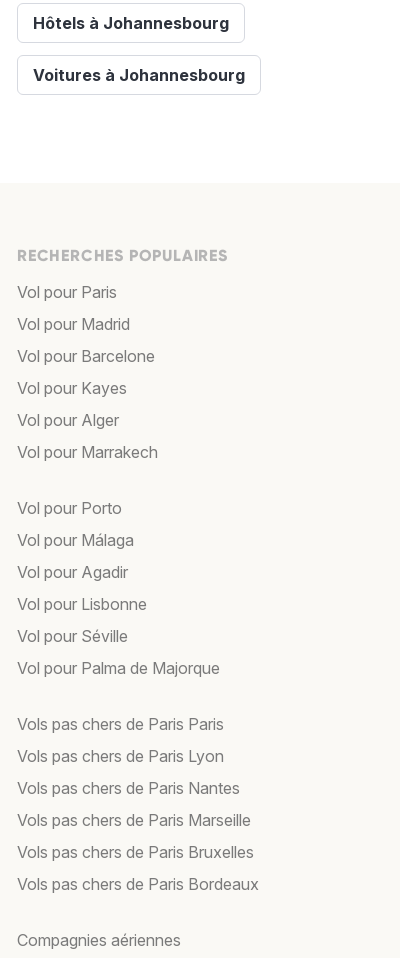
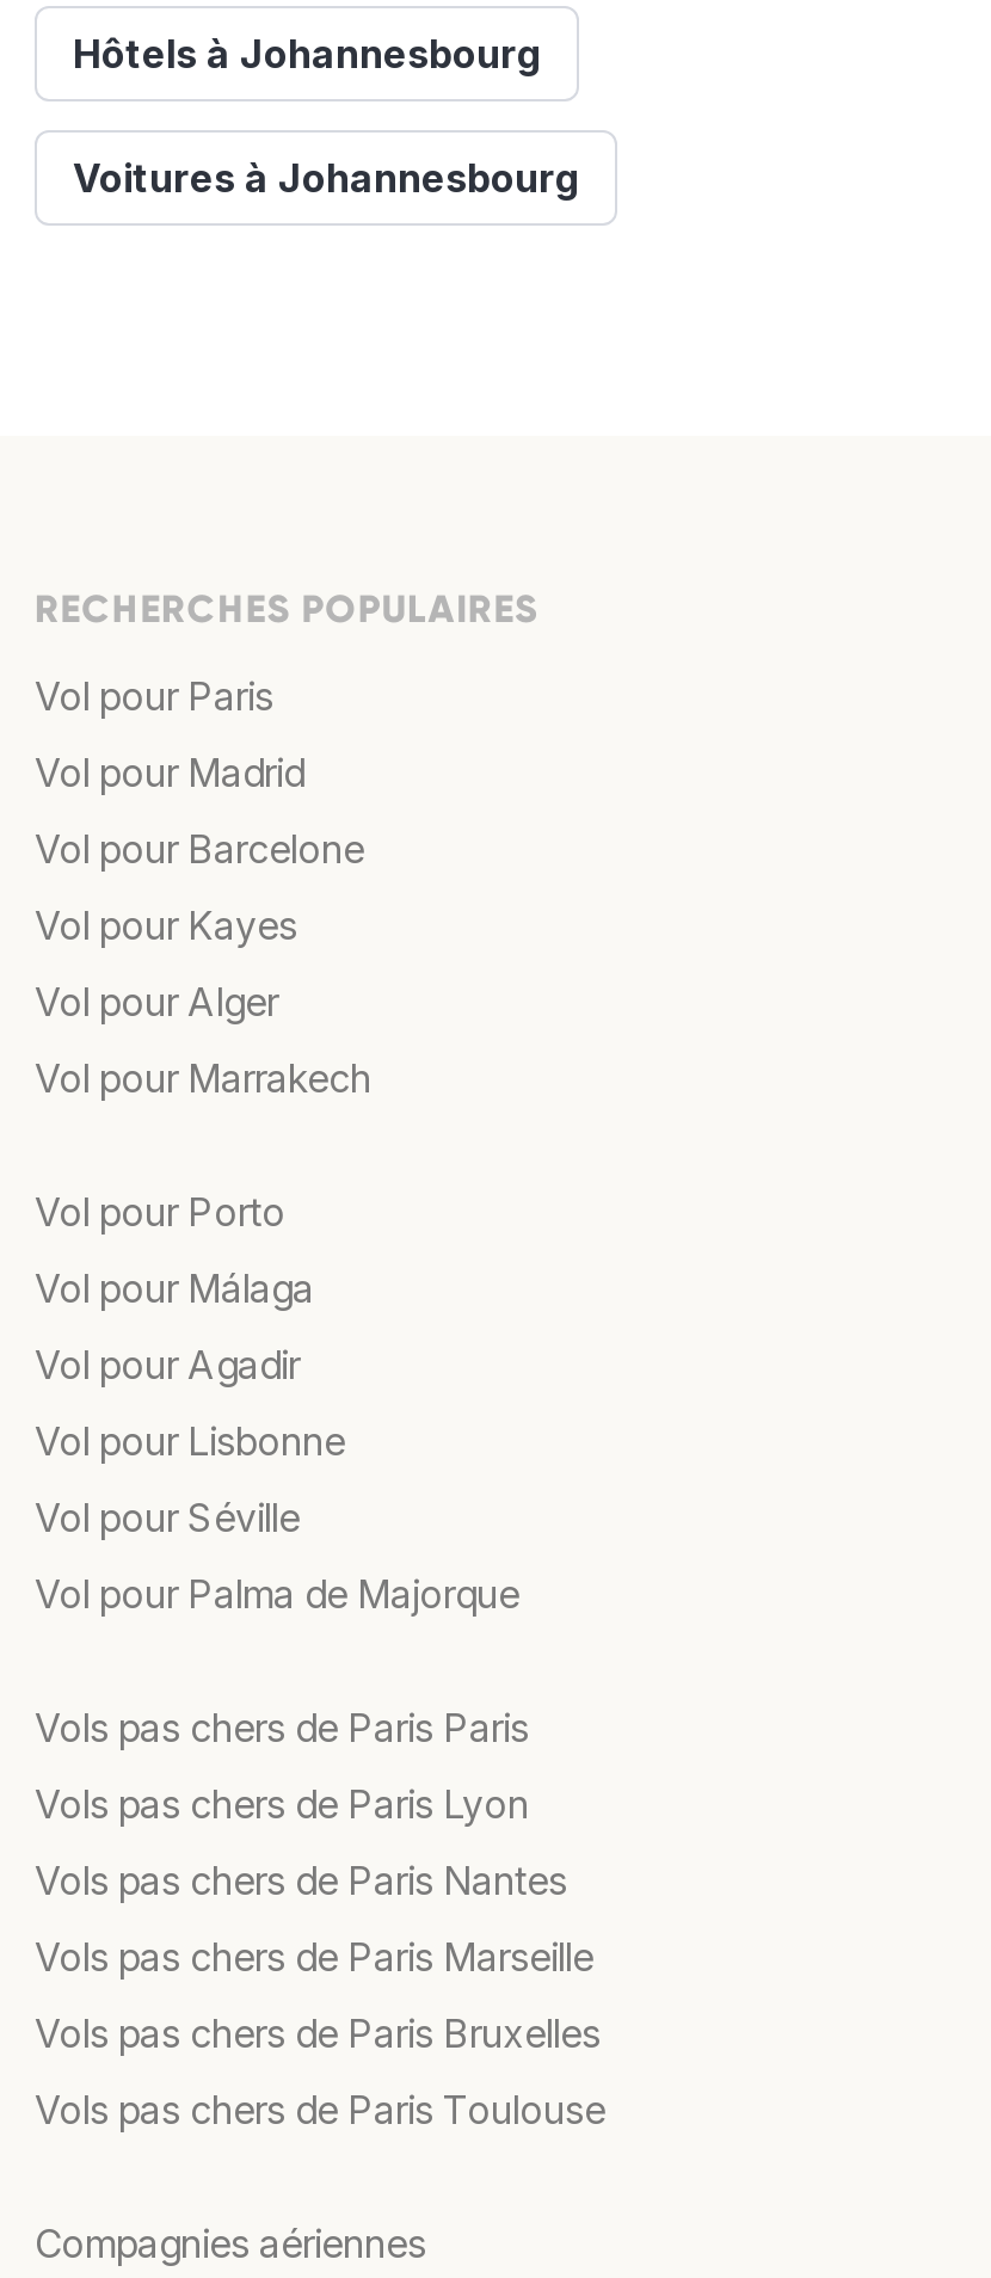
- Vols pas chers de Paris Bordeaux
+ Vols pas chers de Paris Toulouse
